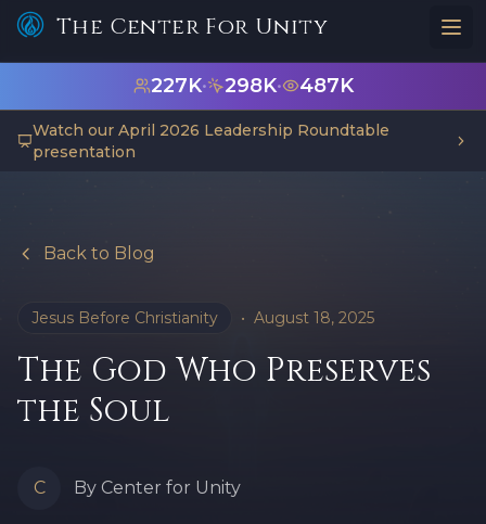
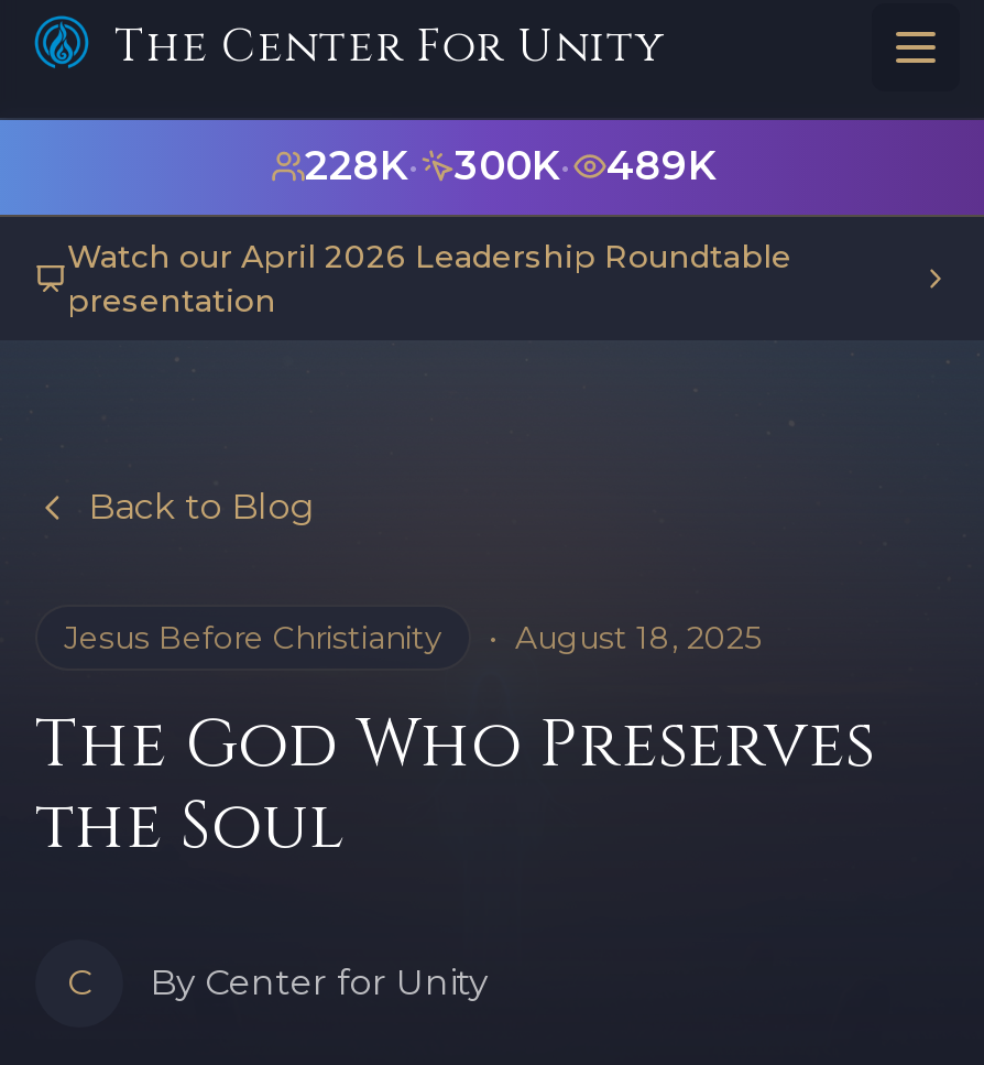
- 227K•
- 298K•
- 487K
+ 228K•
+ 300K•
+ 489K
